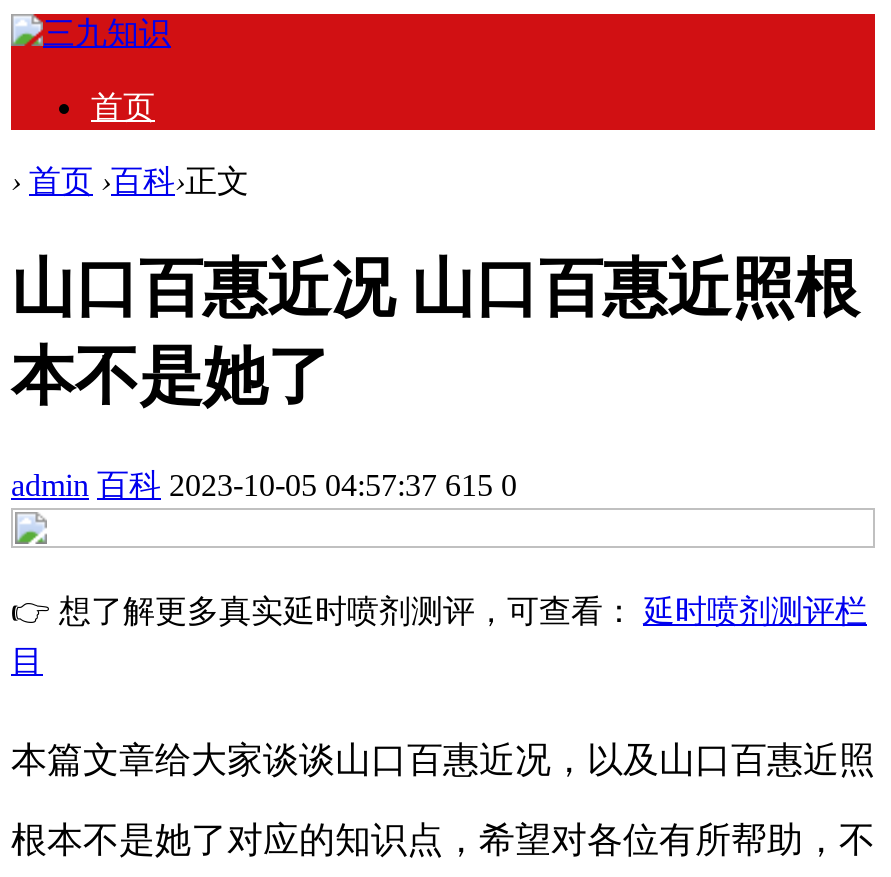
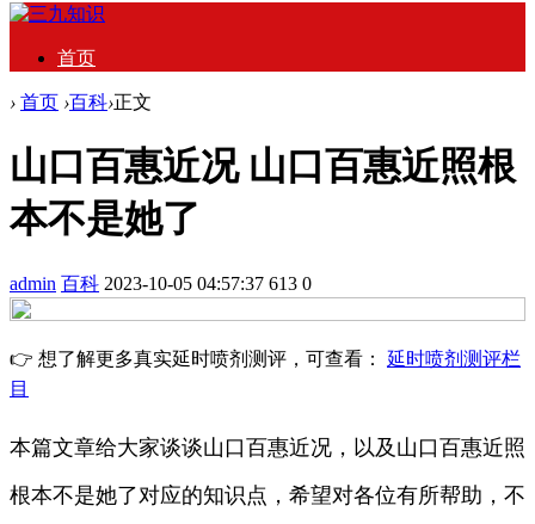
- admin 百科 2023-10-05 04:57:37 615 0
+ admin 百科 2023-10-05 04:57:37 613 0
